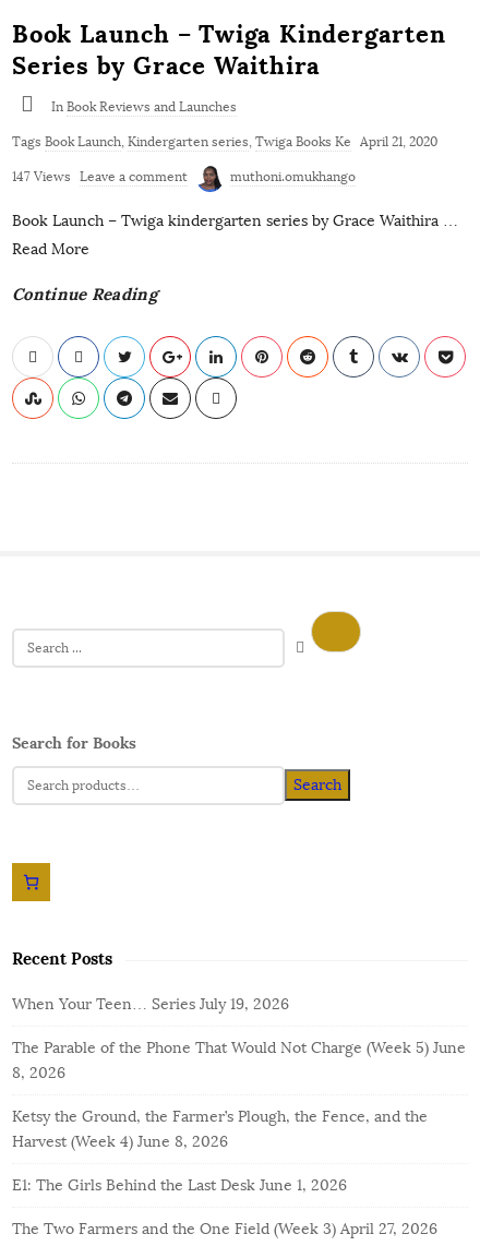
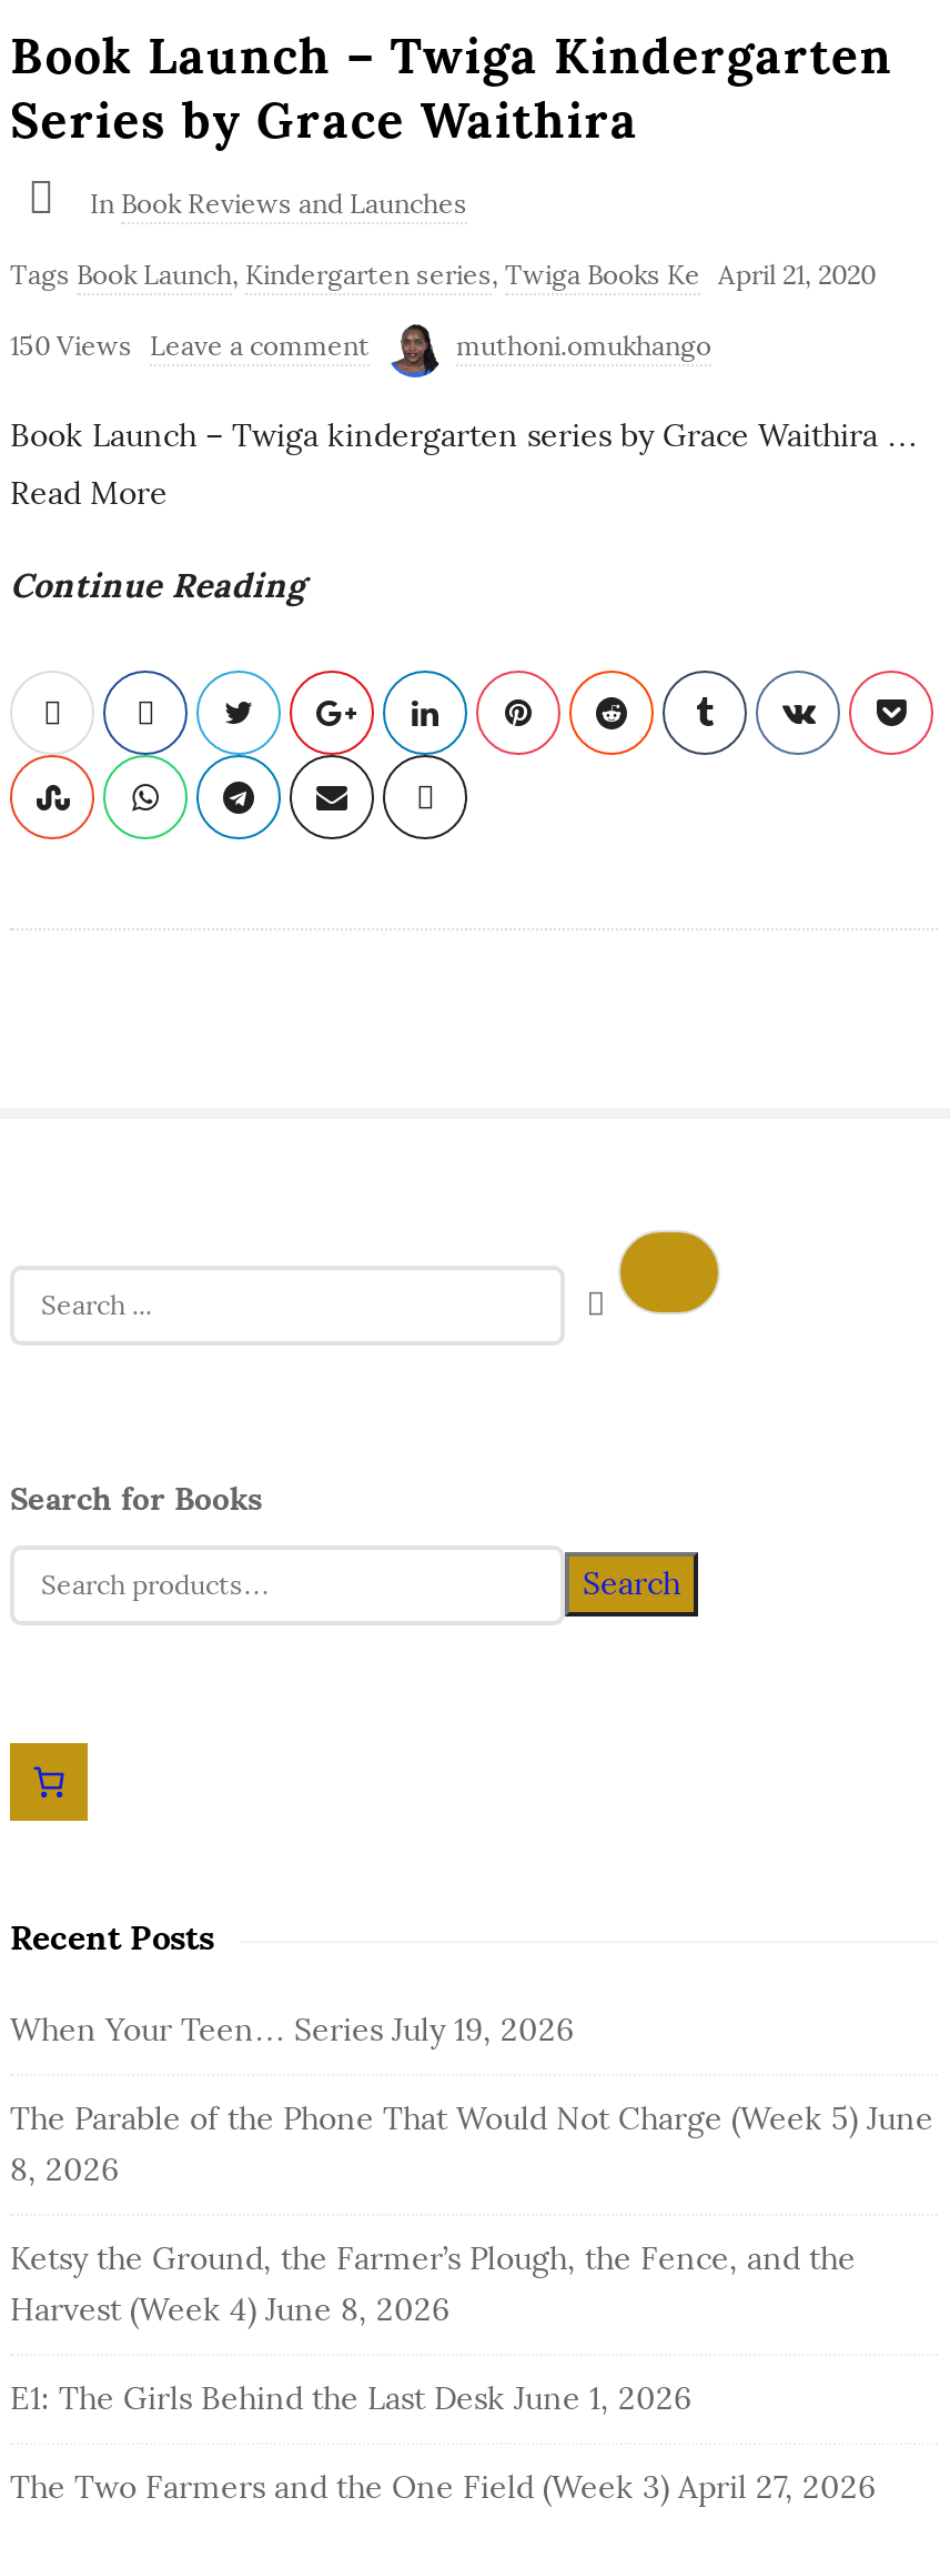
- 147 Views Leave a comment
+ 150 Views Leave a comment
